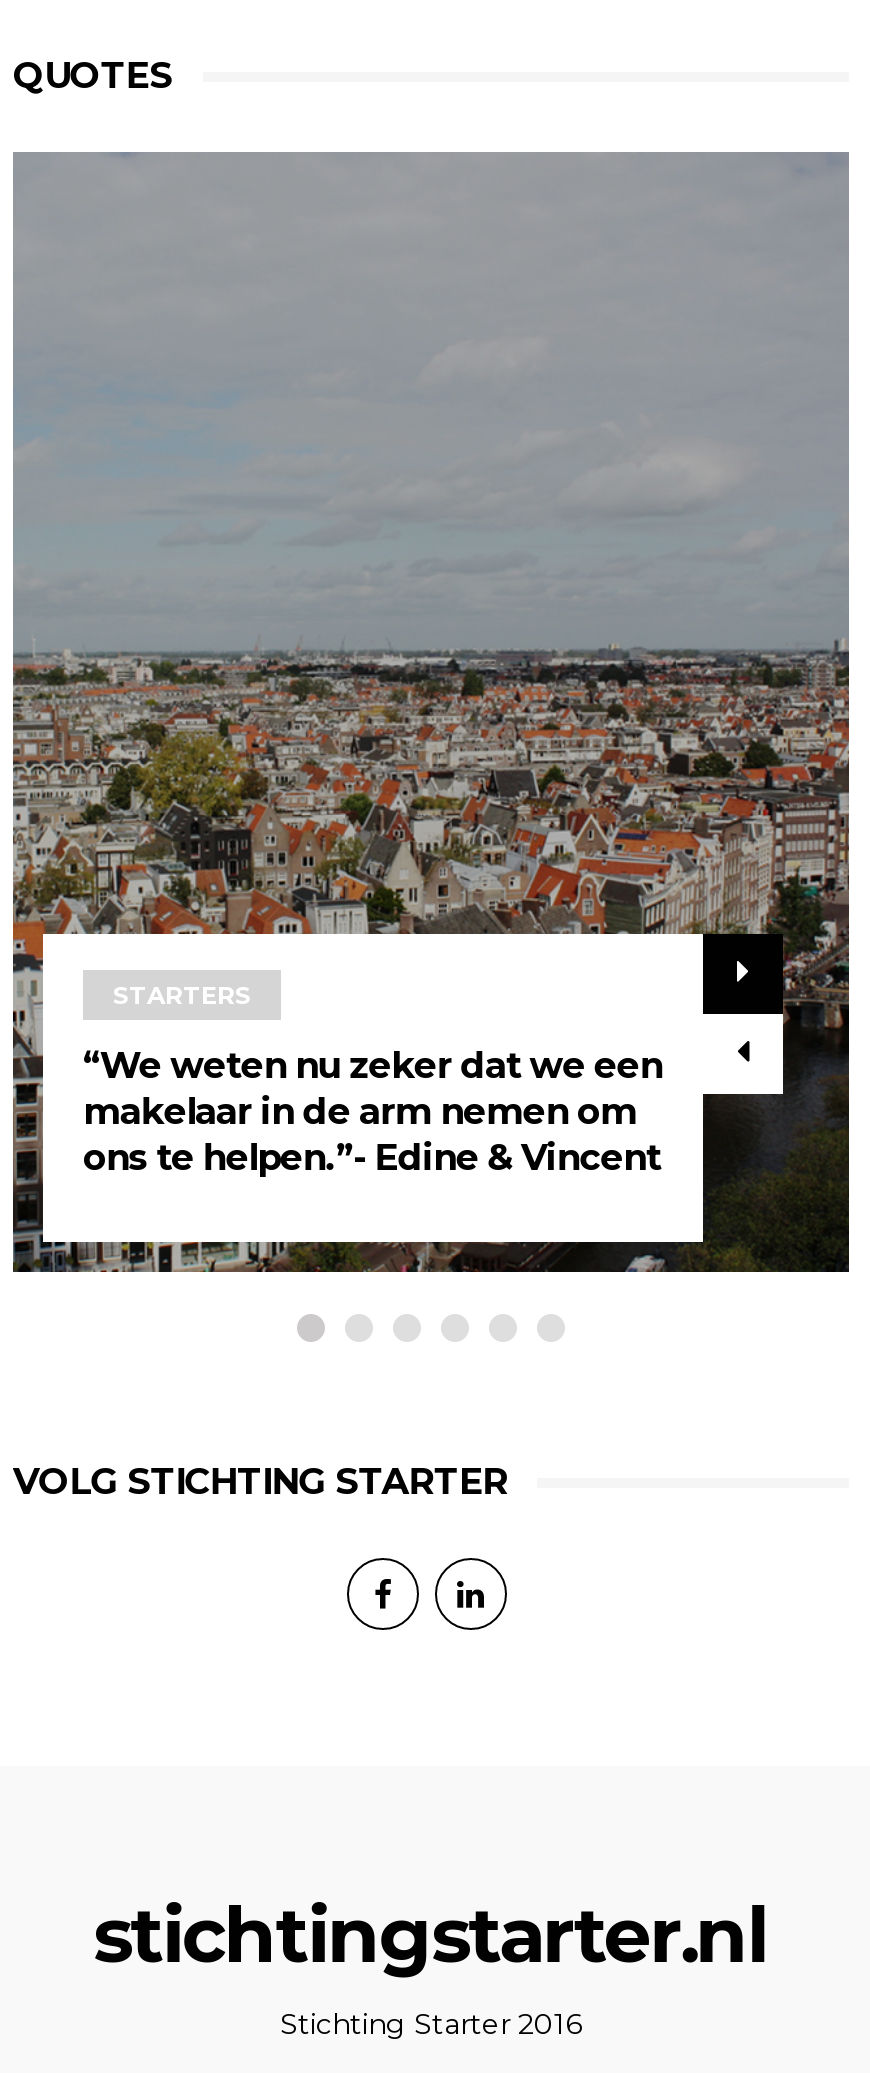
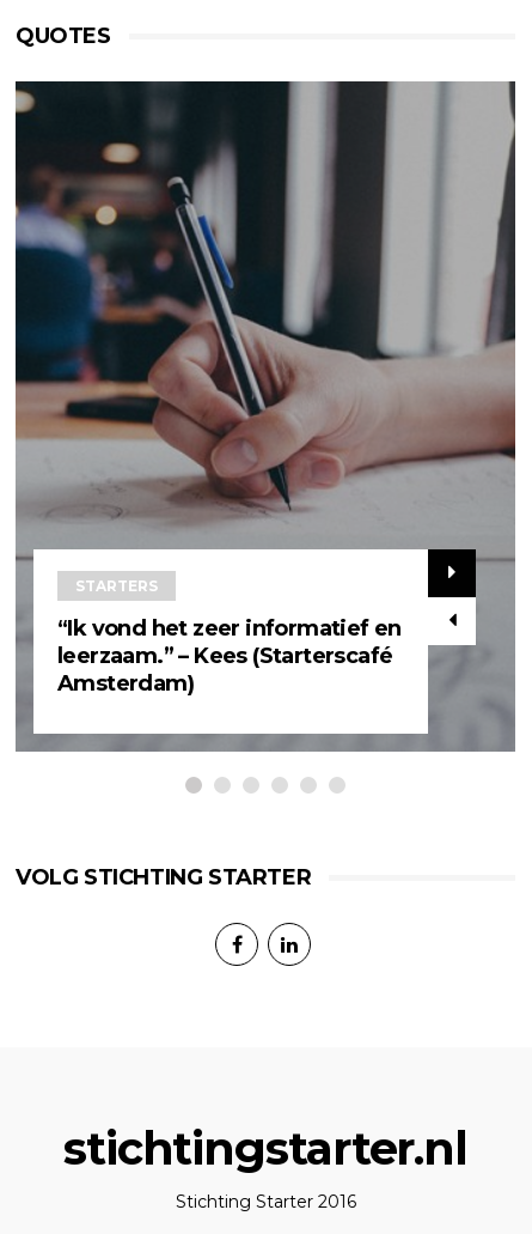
- [image]
- “We weten nu zeker dat we een
- makelaar in de arm nemen om
- ons te helpen.”- Edine & Vincent
+ [image]
+ “Ik vond het zeer informatief en
+ leerzaam.” – Kees (Starterscafé
+ Amsterdam)
